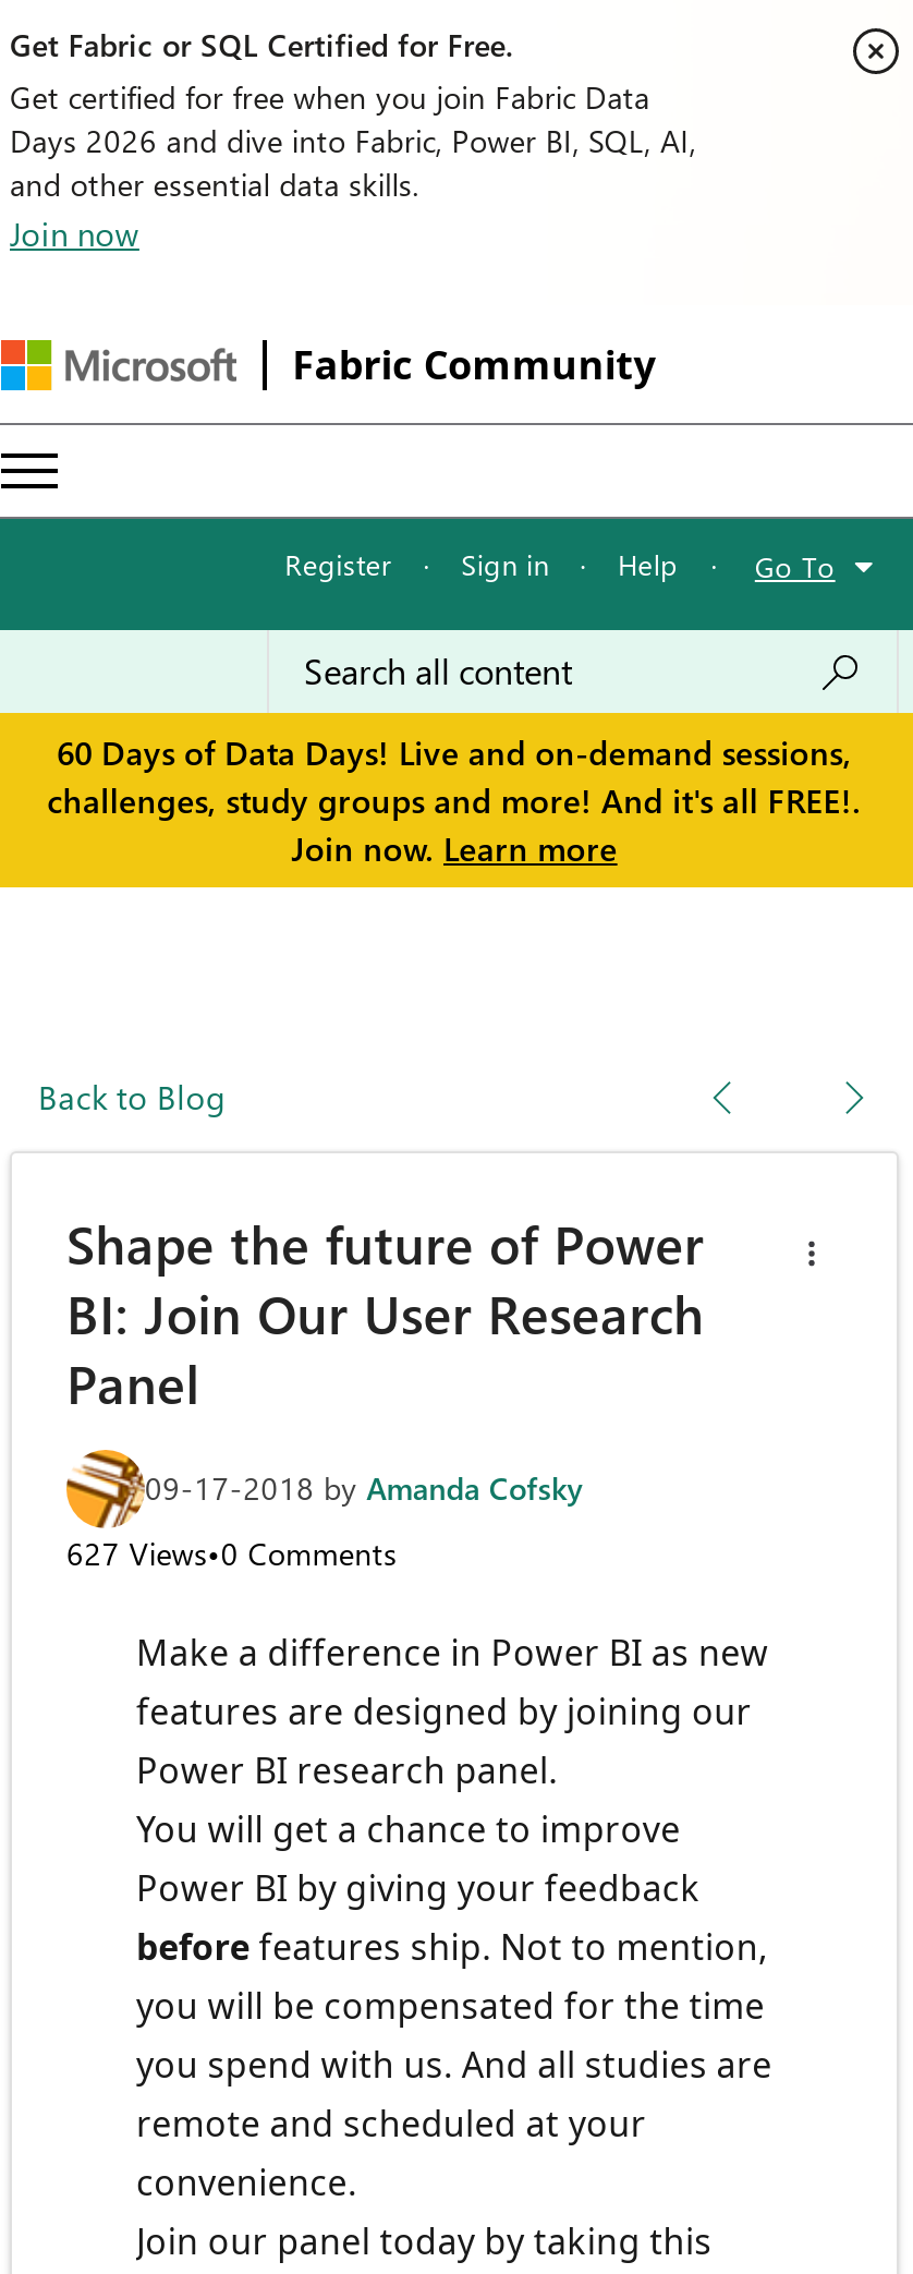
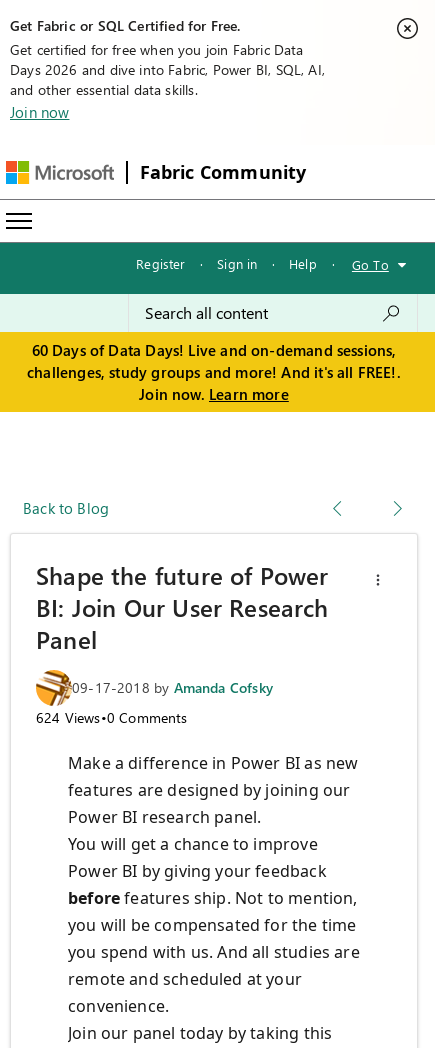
- 627 Views•0 Comments
+ 624 Views•0 Comments
